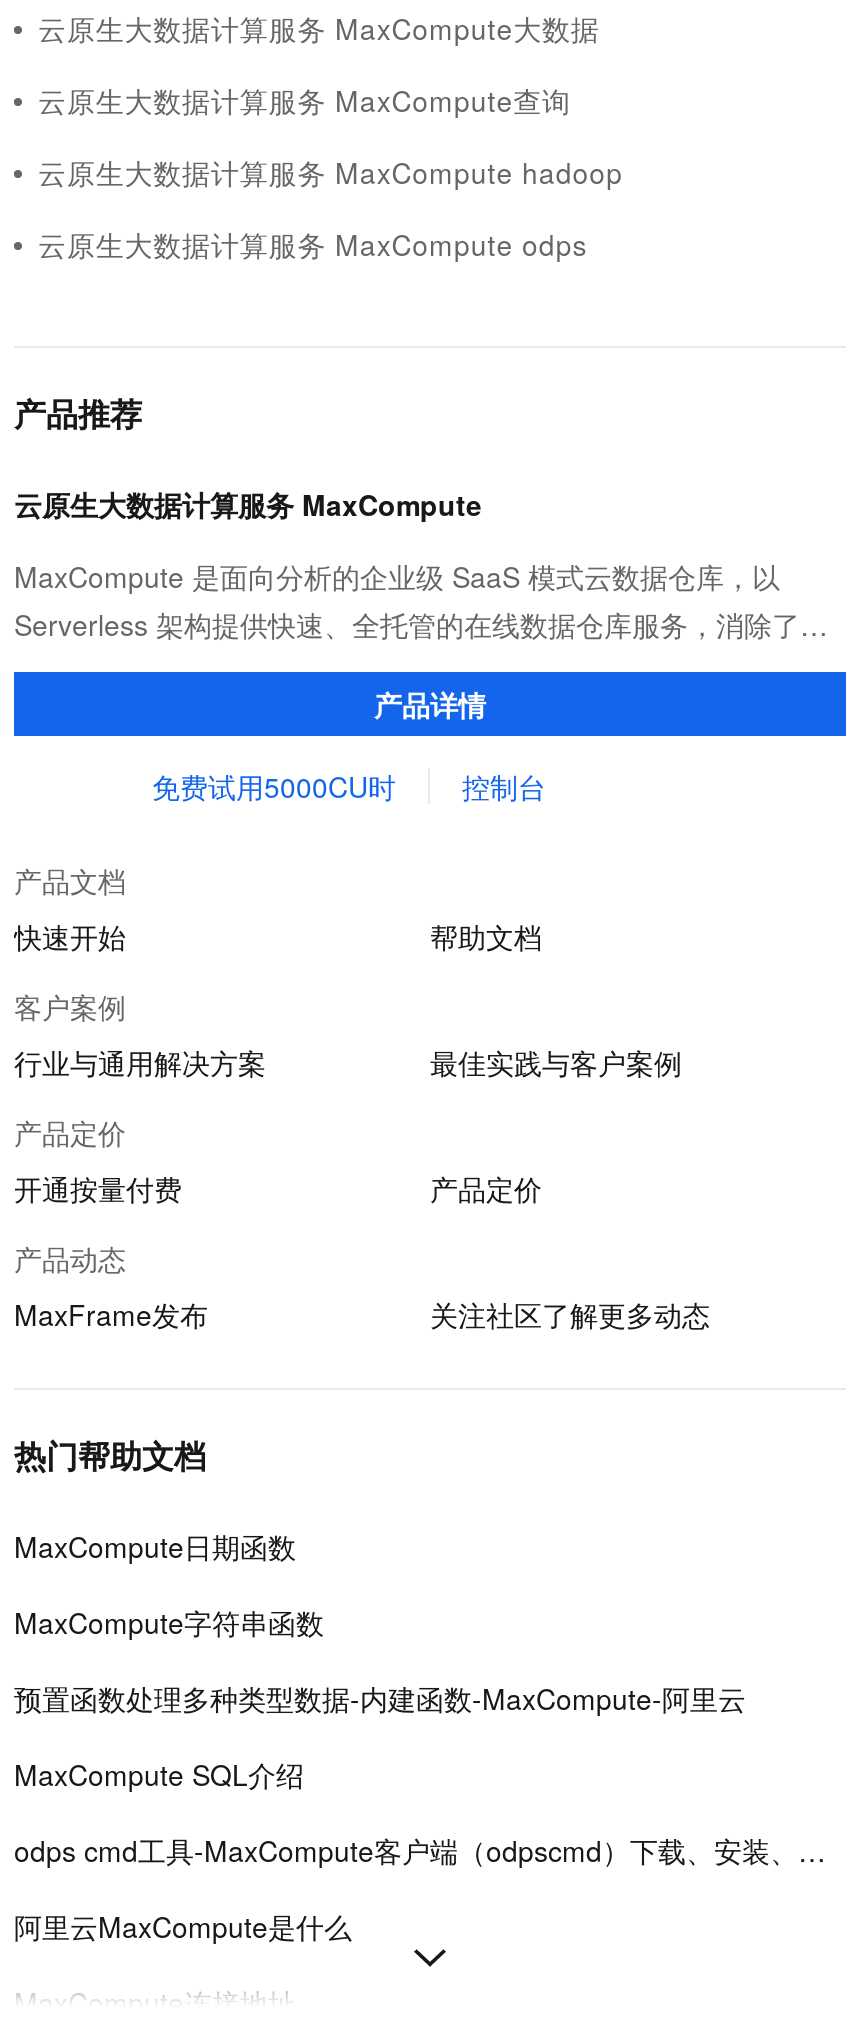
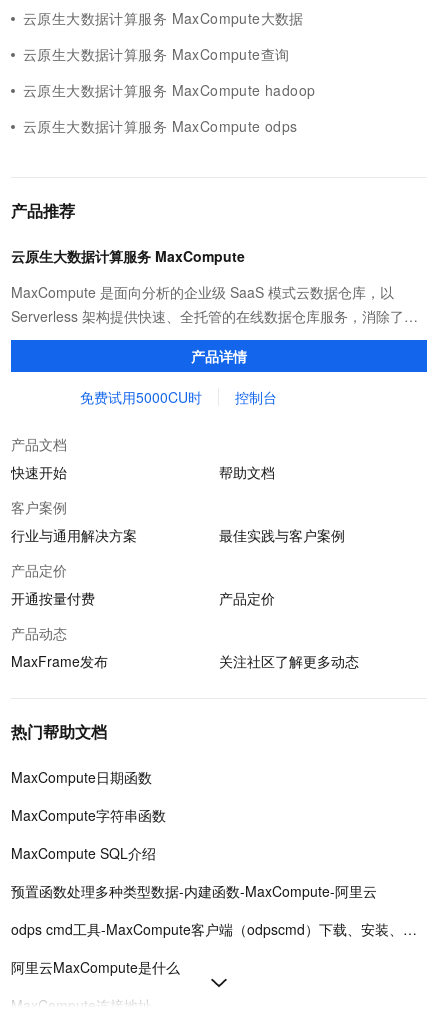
moved down: 预置函数处理多种类型数据-内建函数-MaxCompute-阿里云

moved up: MaxCompute SQL介绍
